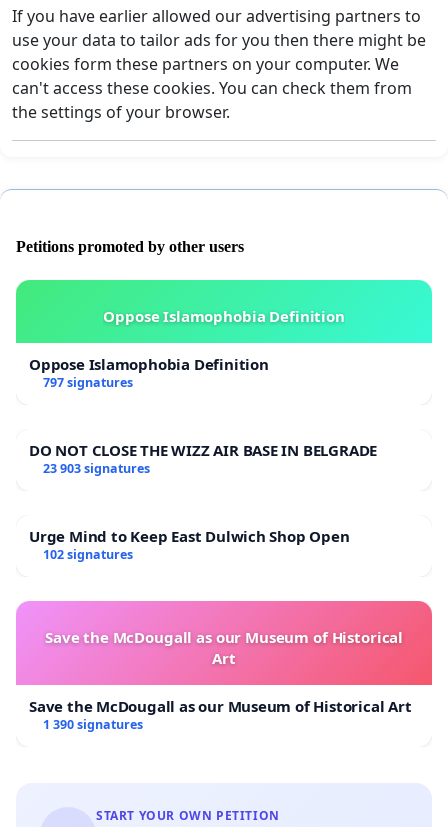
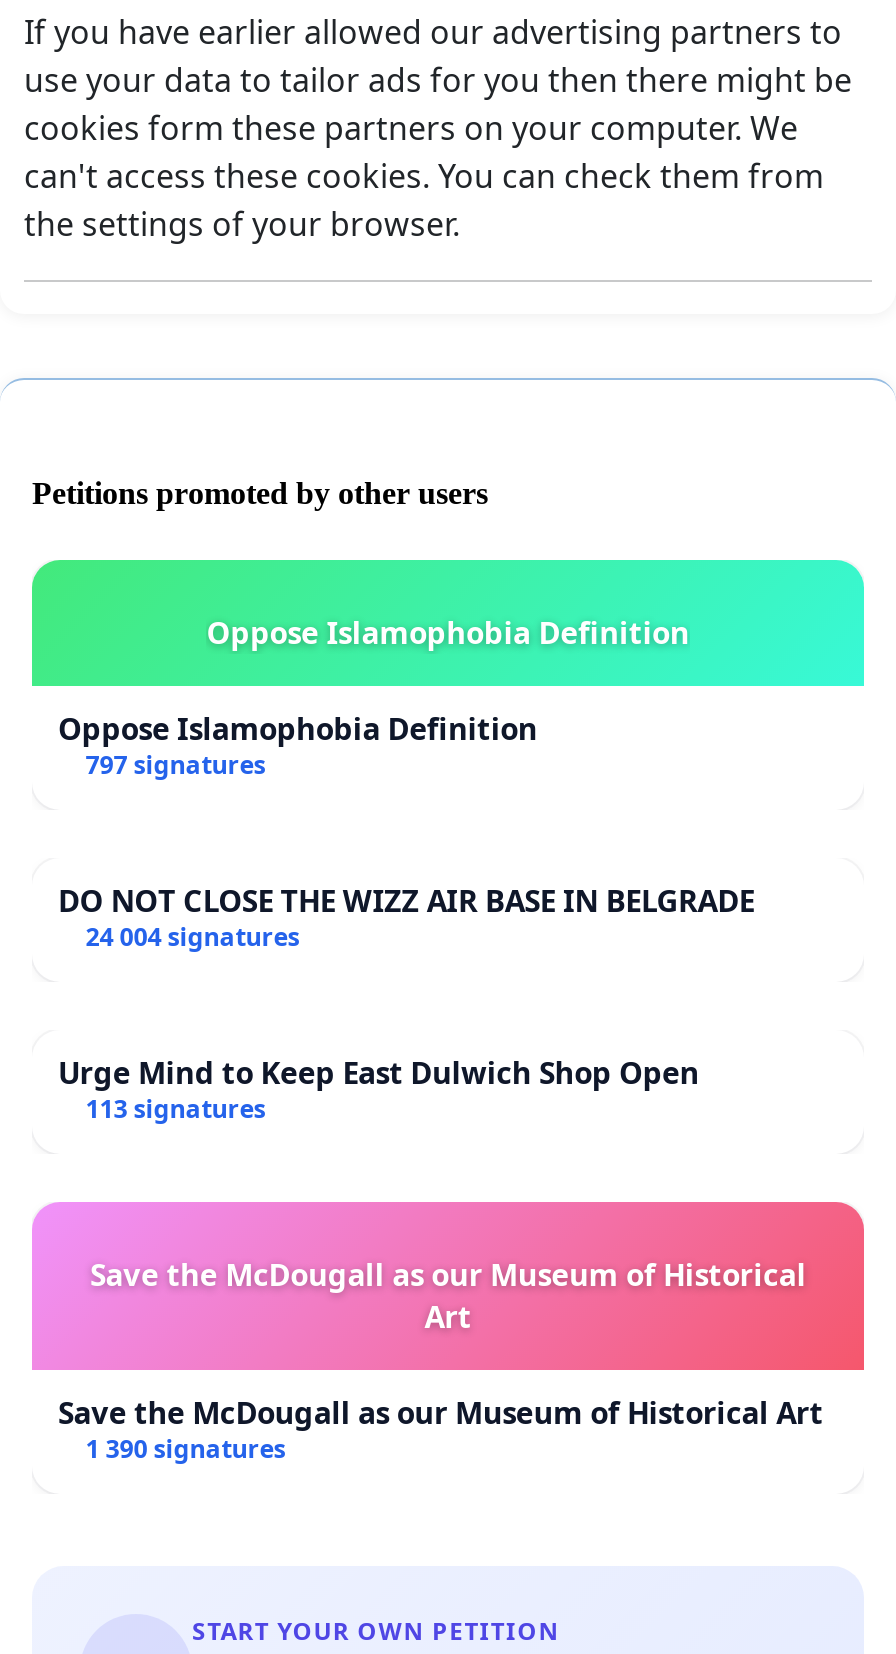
- 23 903 signatures
+ 24 004 signatures

- 102 signatures
+ 113 signatures
